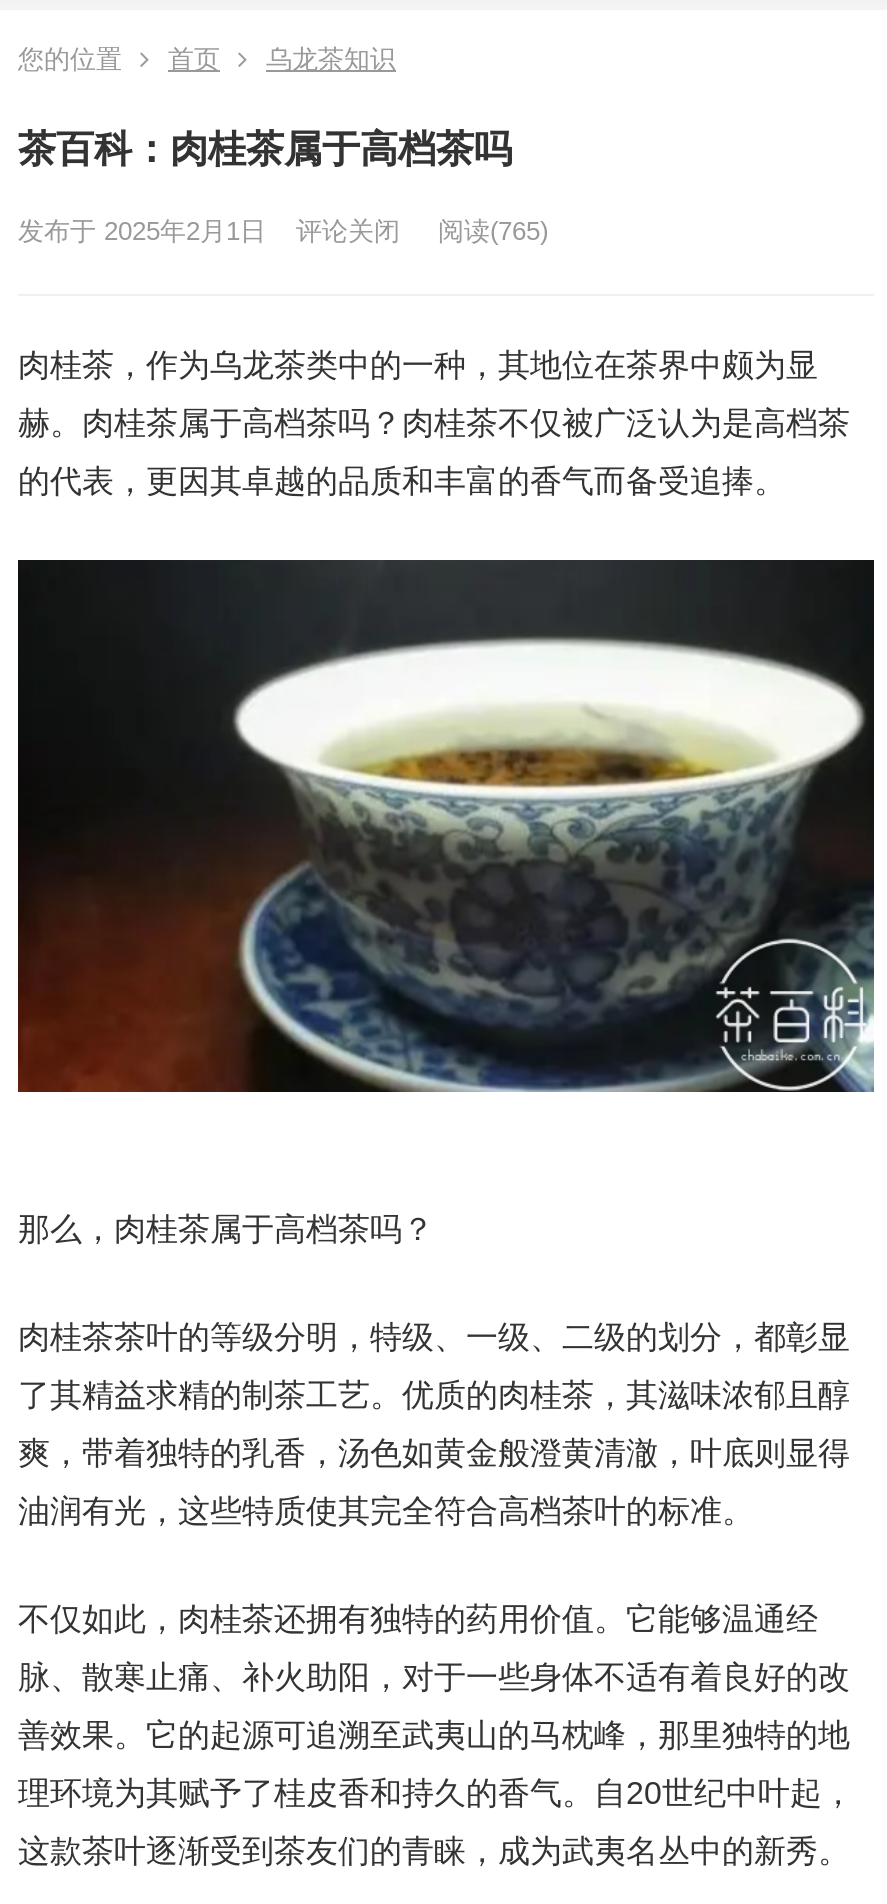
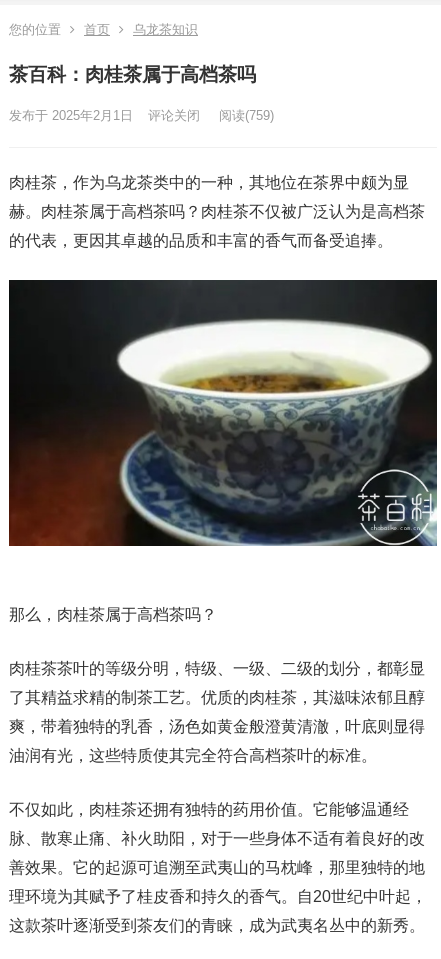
- 发布于 2025年2月1日 评论关闭 阅读(765)
+ 发布于 2025年2月1日 评论关闭 阅读(759)
